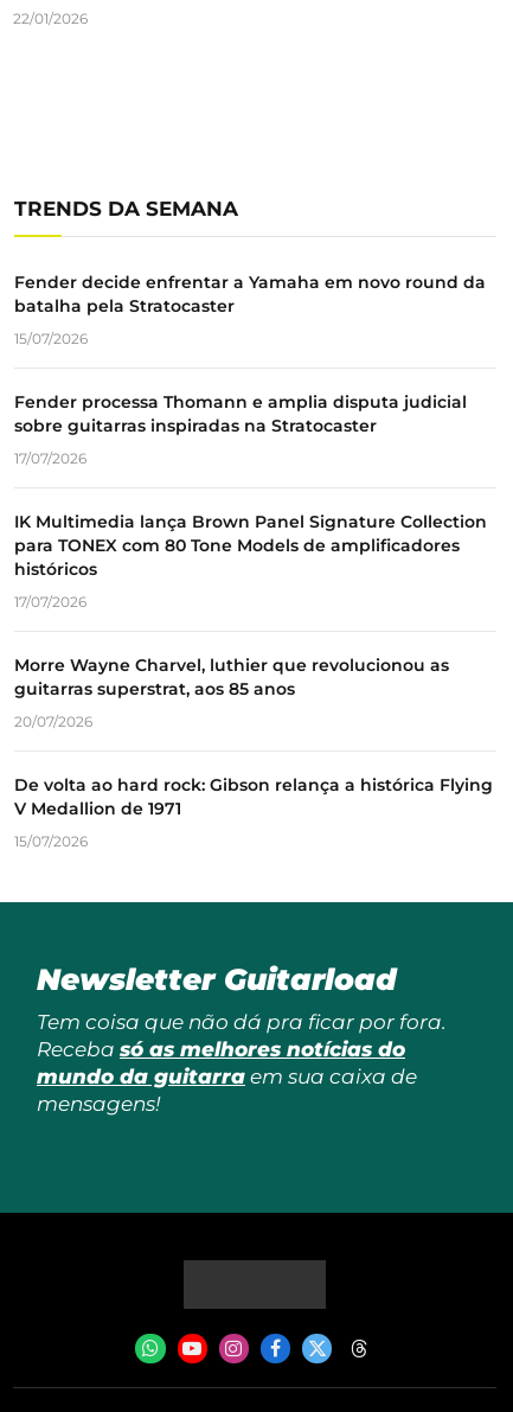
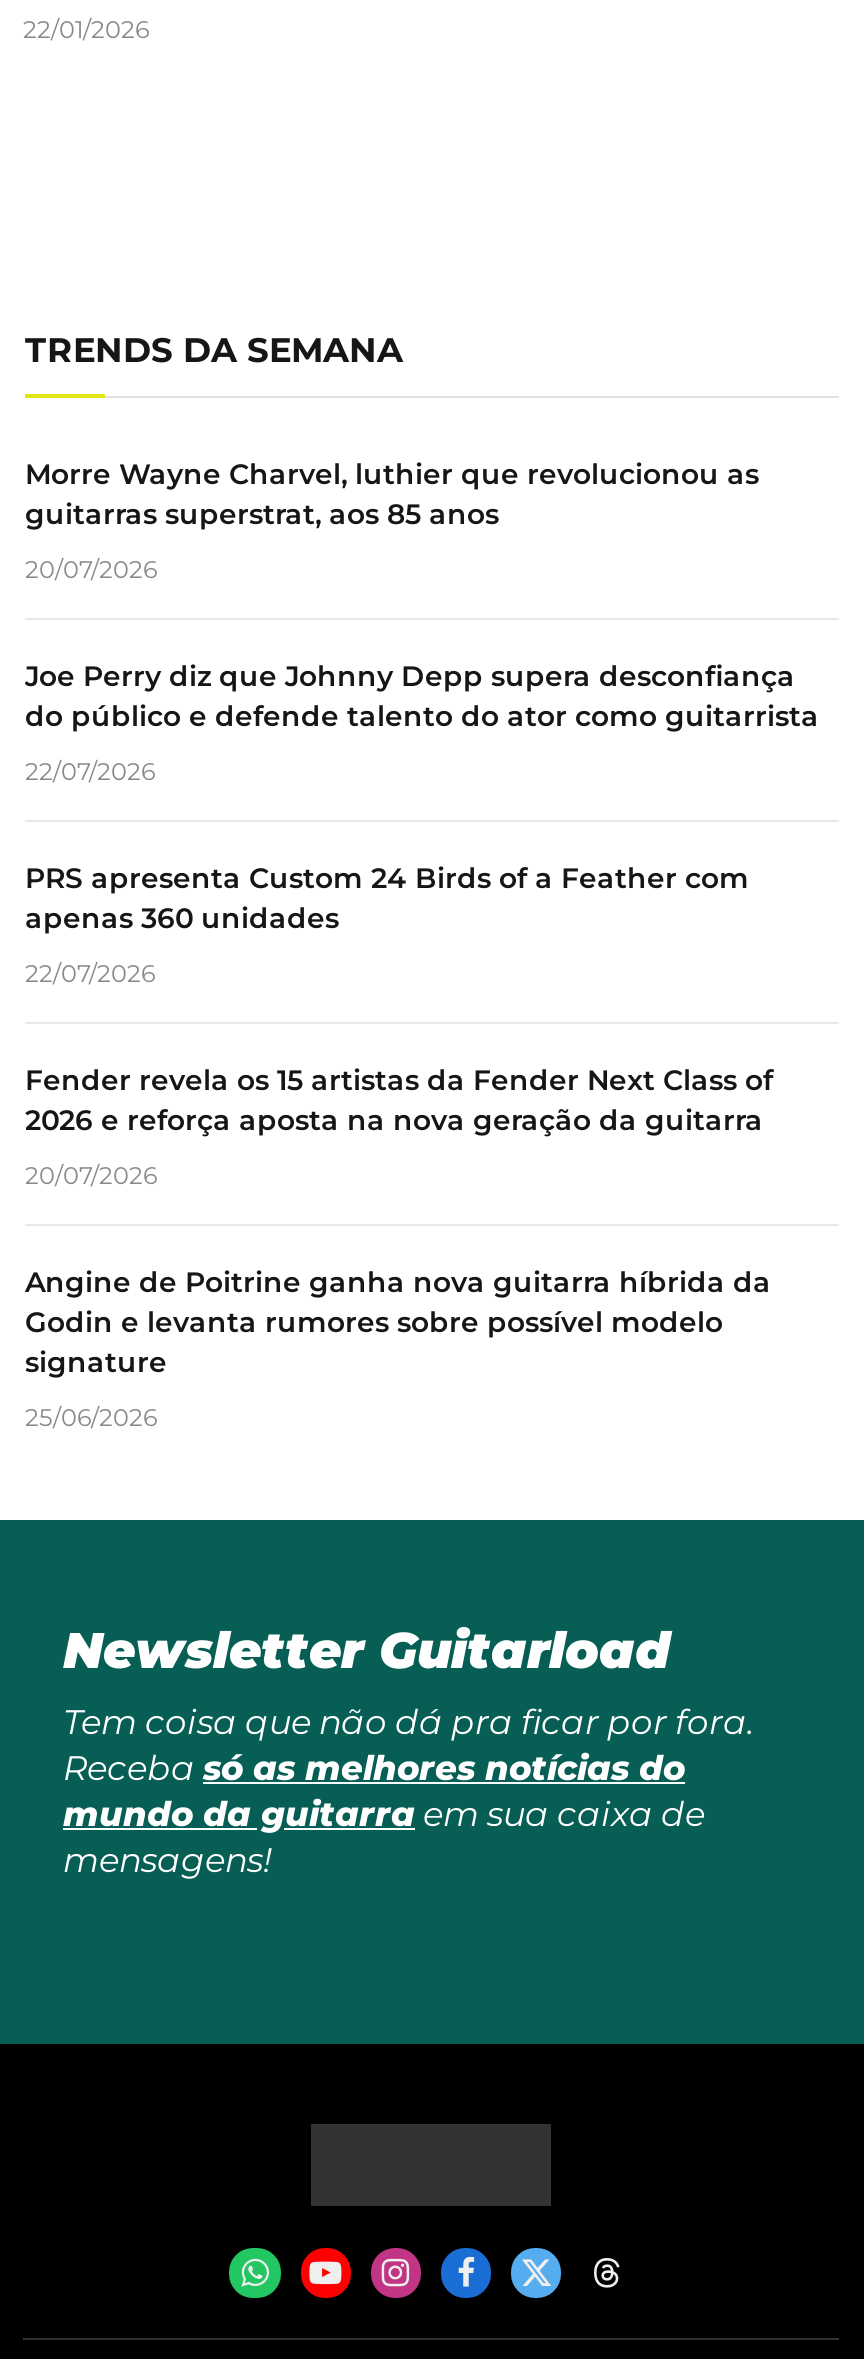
- Fender decide enfrentar a Yamaha em novo round da
- batalha pela Stratocaster
- 15/07/2026
- Fender processa Thomann e amplia disputa judicial
- sobre guitarras inspiradas na Stratocaster
- 17/07/2026
- IK Multimedia lança Brown Panel Signature Collection
- para TONEX com 80 Tone Models de amplificadores
- históricos
- 17/07/2026

moved up: Morre Wayne Charvel, luthier que revolucionou as | guitarras superstrat, aos 85 anos | 20/07/2026

- De volta ao hard rock: Gibson relança a histórica Flying
- V Medallion de 1971
- 15/07/2026
+ Joe Perry diz que Johnny Depp supera desconfiança
+ do público e defende talento do ator como guitarrista
+ 22/07/2026
+ PRS apresenta Custom 24 Birds of a Feather com
+ apenas 360 unidades
+ 22/07/2026
+ Fender revela os 15 artistas da Fender Next Class of
+ 2026 e reforça aposta na nova geração da guitarra
+ 20/07/2026
+ Angine de Poitrine ganha nova guitarra híbrida da
+ Godin e levanta rumores sobre possível modelo
+ signature
+ 25/06/2026
